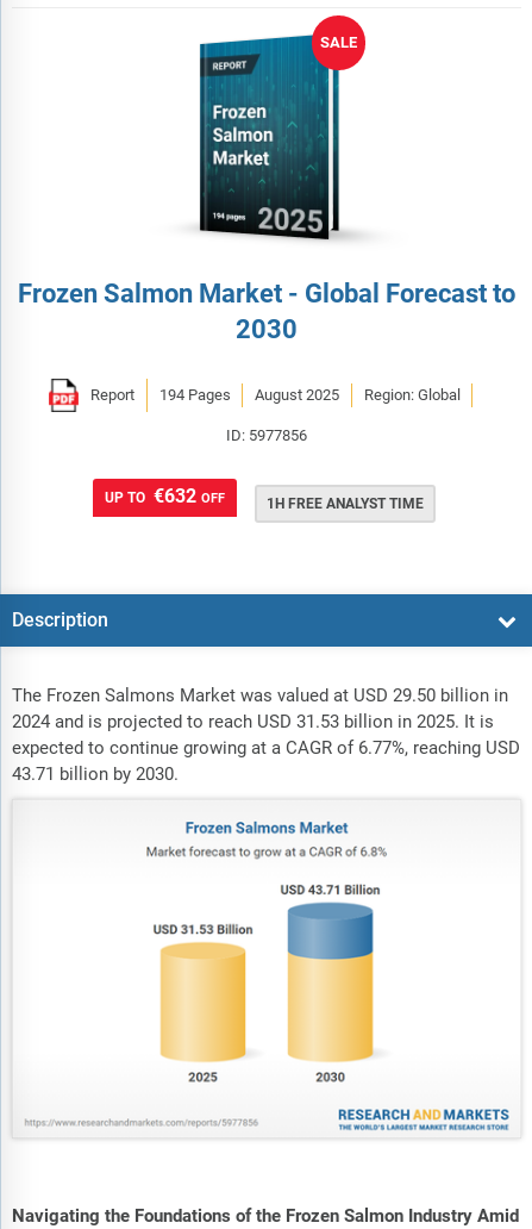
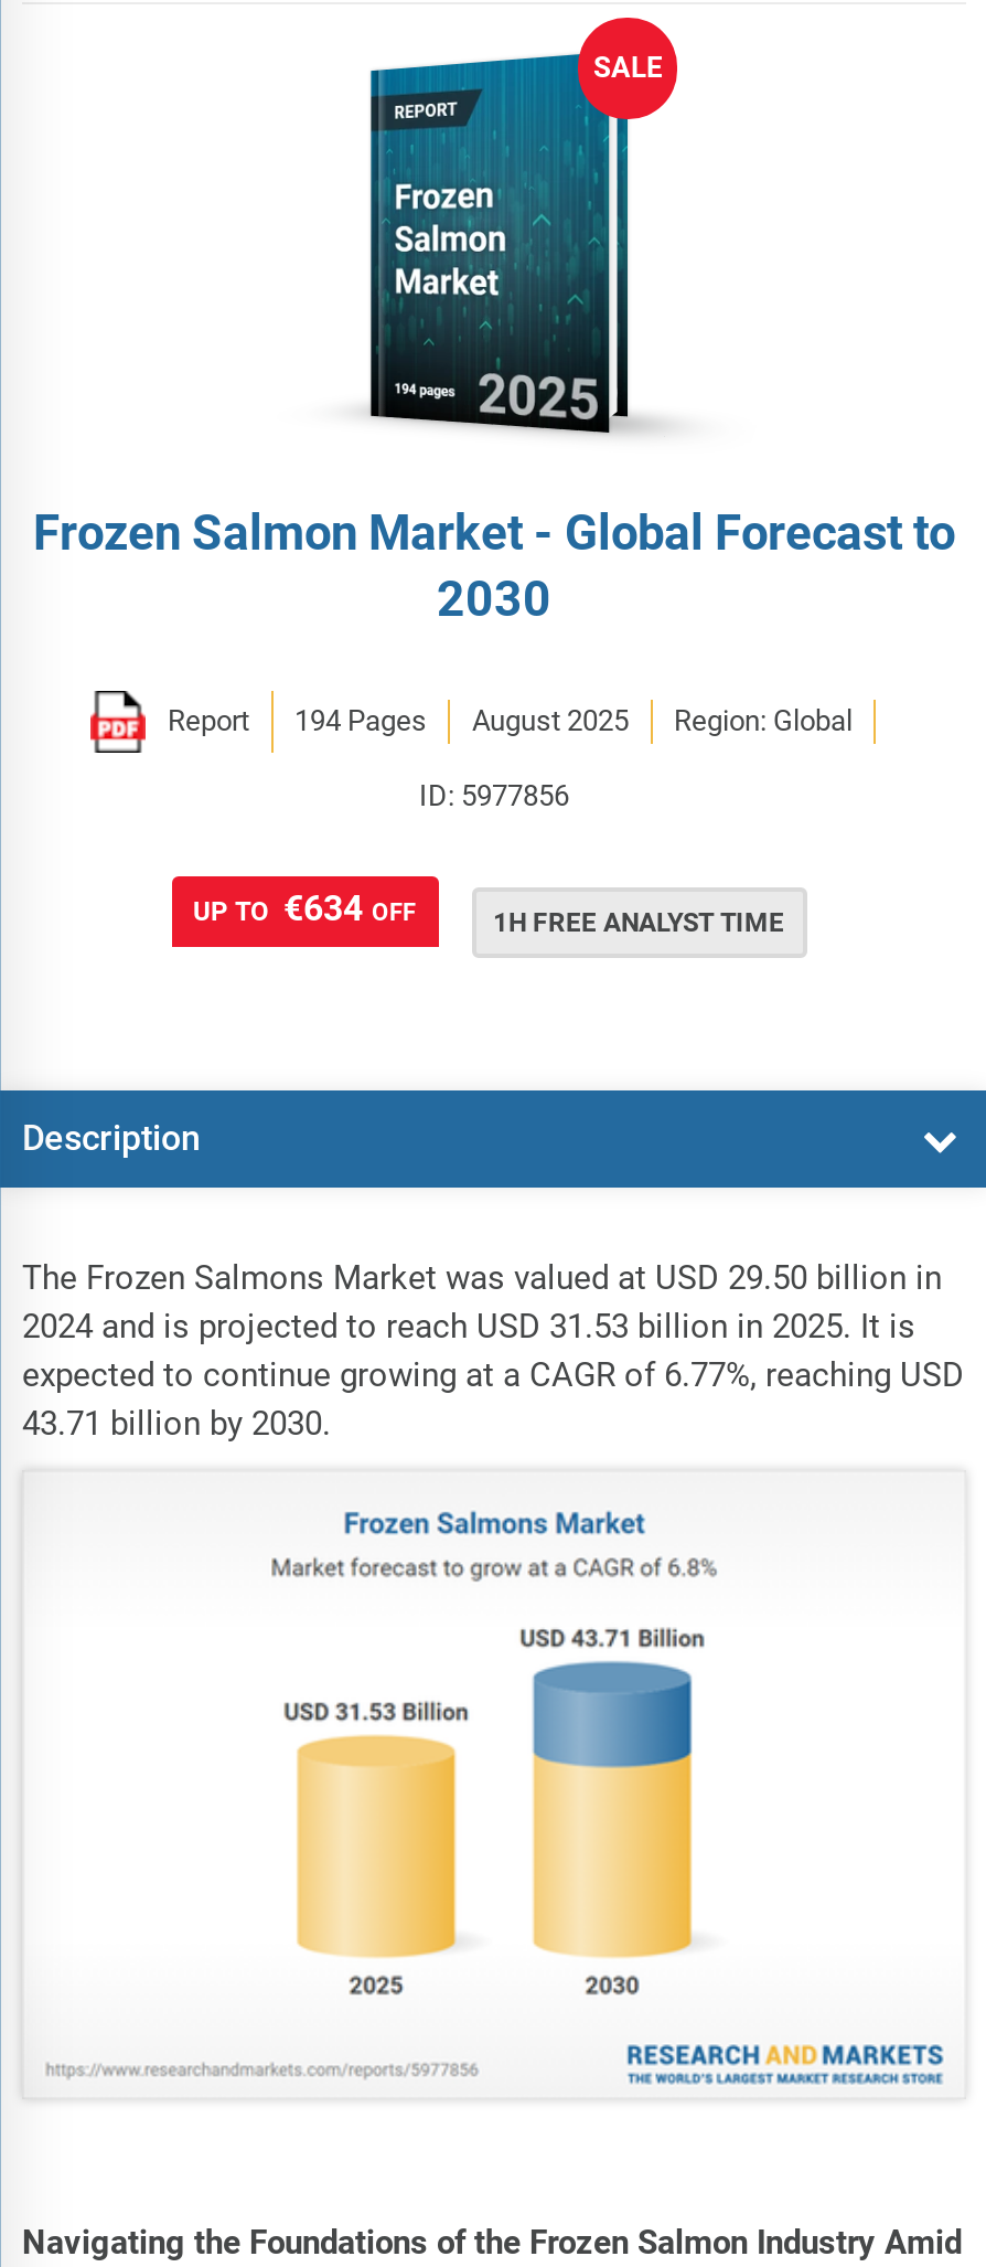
- UP TO €632 OFF
+ UP TO €634 OFF
